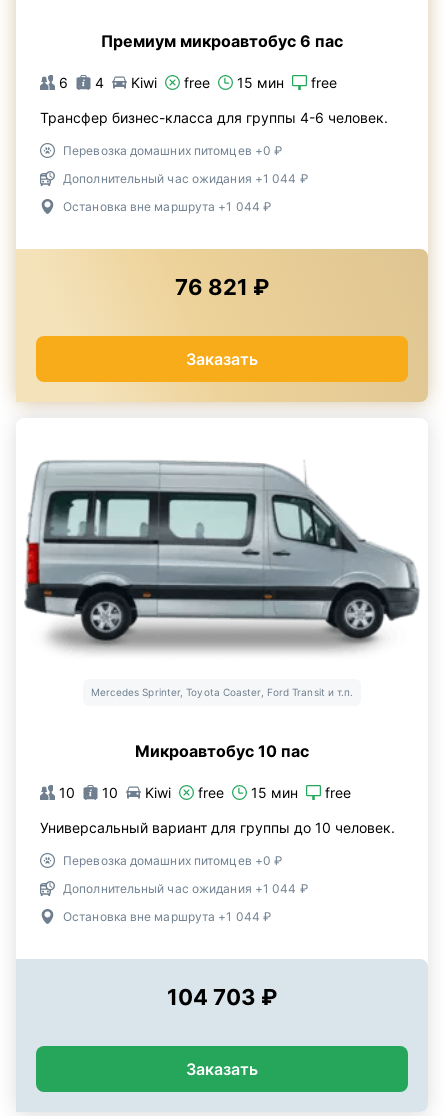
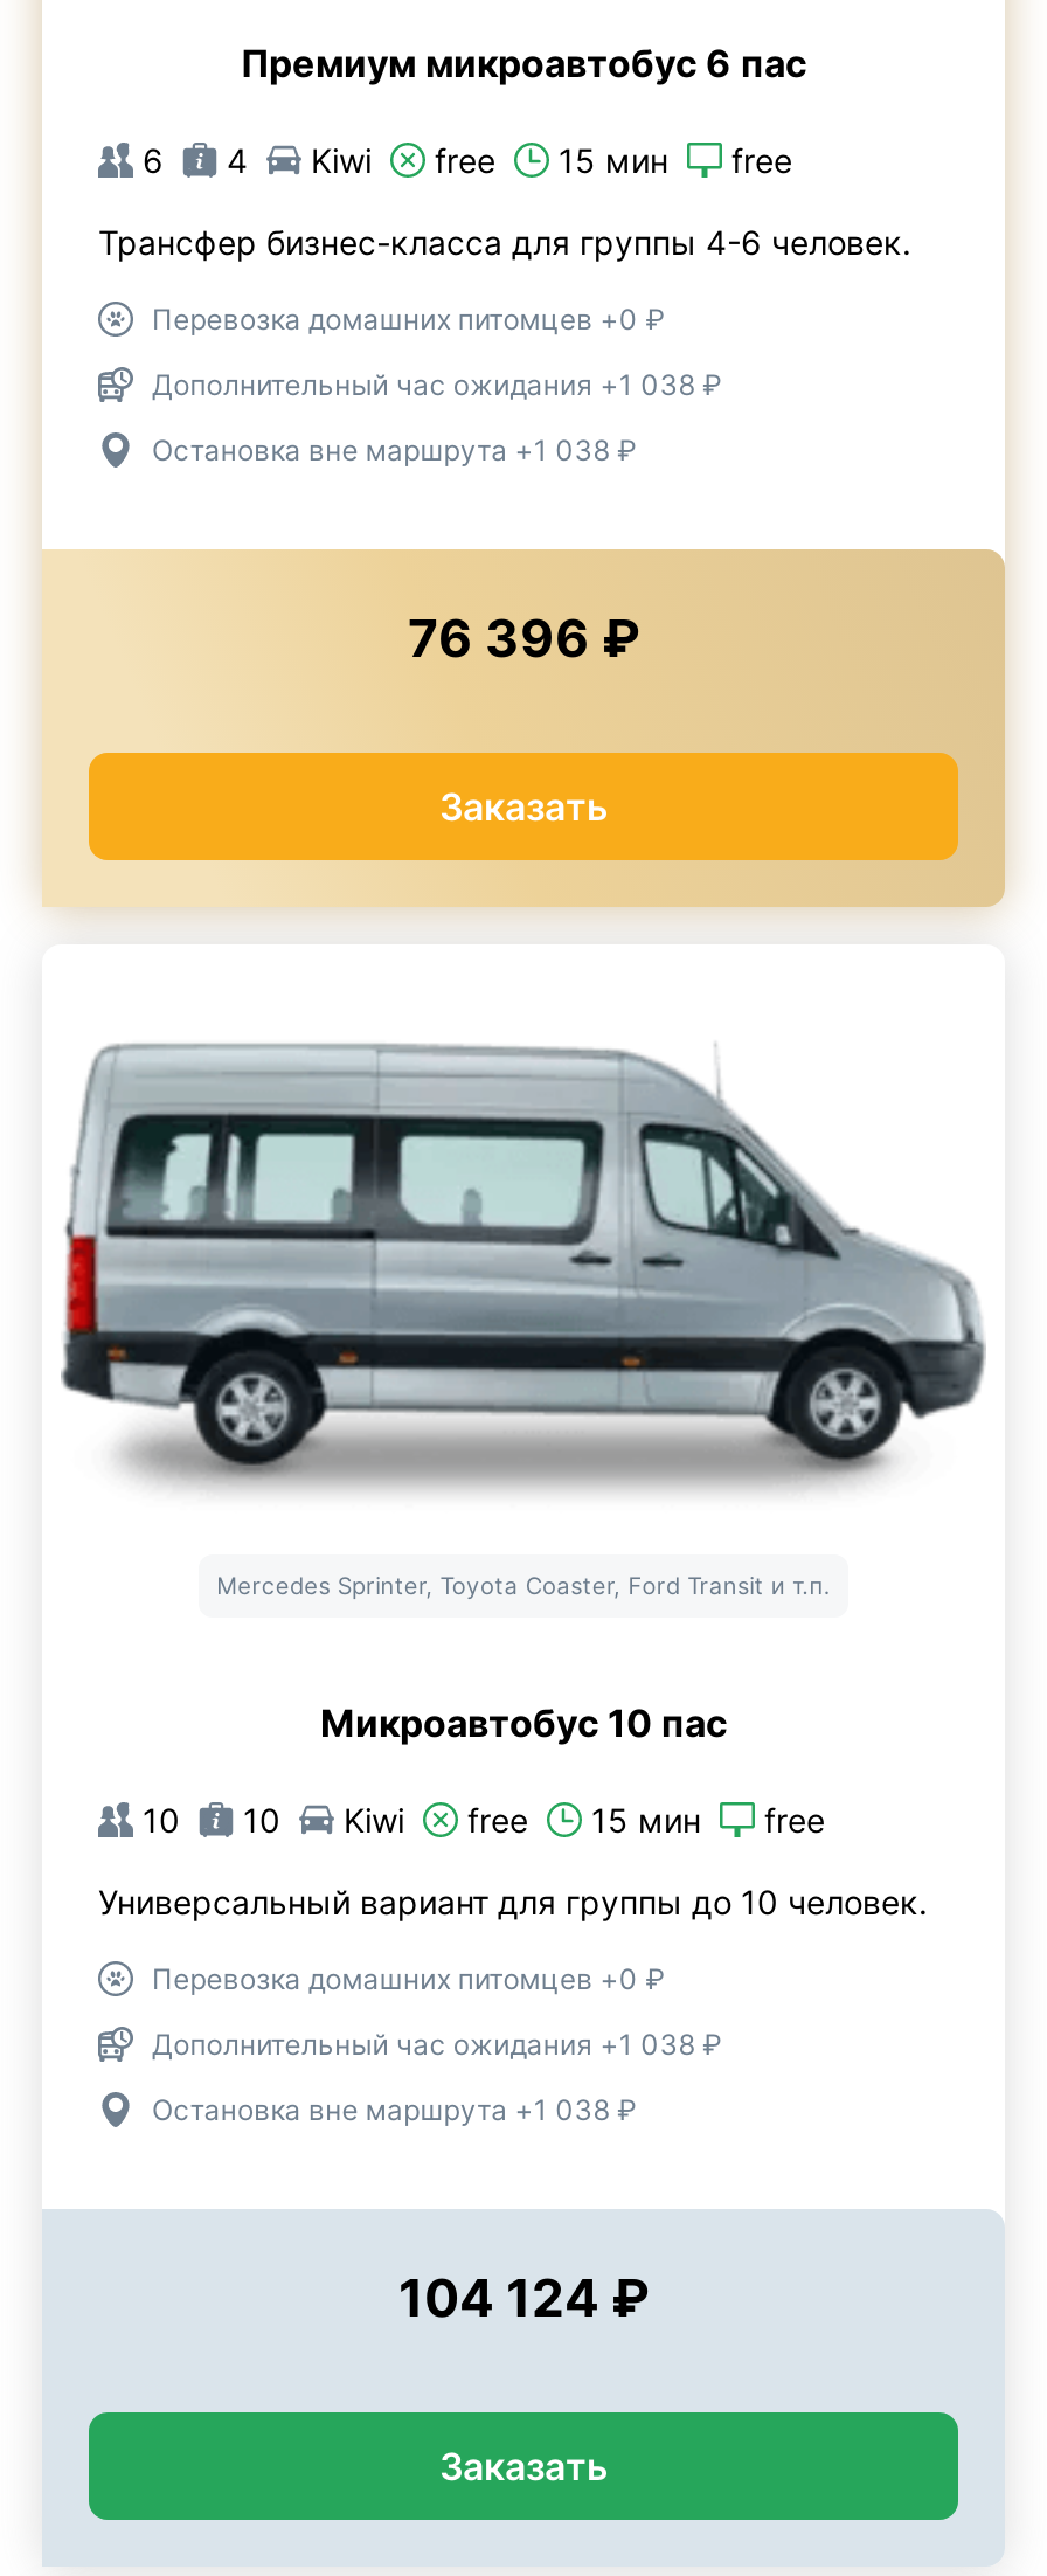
- Дополнительный час ожидания +1 044 ₽
+ Дополнительный час ожидания +1 038 ₽

- Остановка вне маршрута +1 044 ₽
+ Остановка вне маршрута +1 038 ₽

- 76 821 ₽
+ 76 396 ₽

- Дополнительный час ожидания +1 044 ₽
+ Дополнительный час ожидания +1 038 ₽

- Остановка вне маршрута +1 044 ₽
+ Остановка вне маршрута +1 038 ₽

- 104 703 ₽
+ 104 124 ₽
